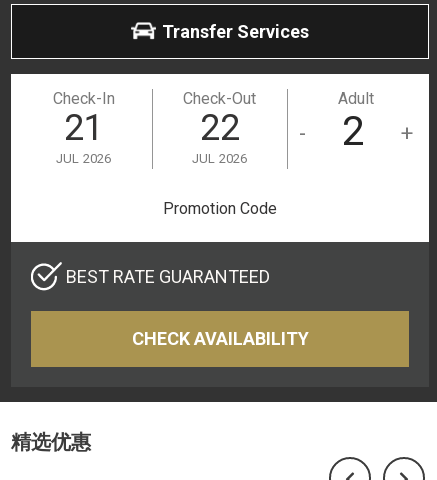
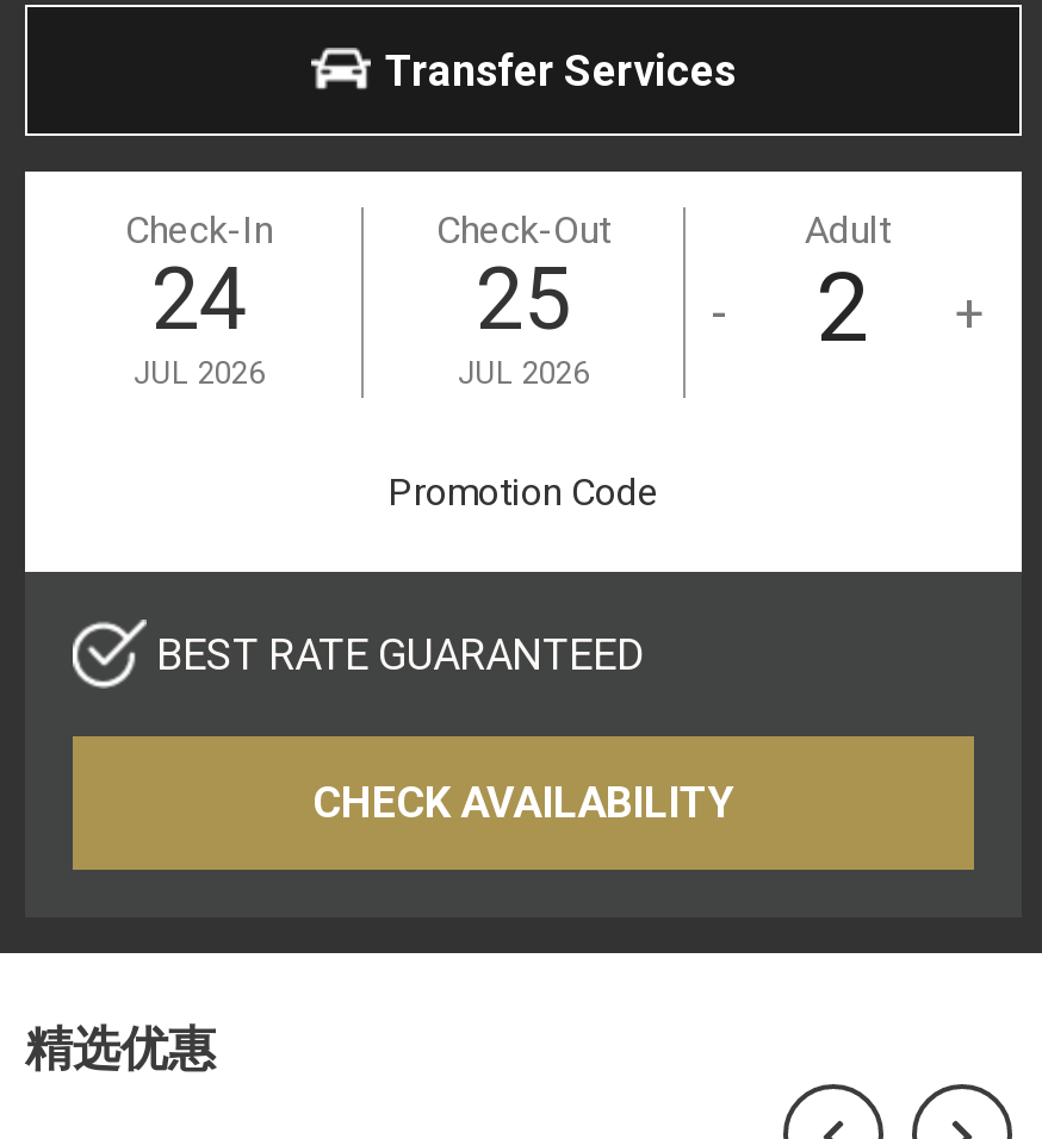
- 21
+ 24

- 22
+ 25
